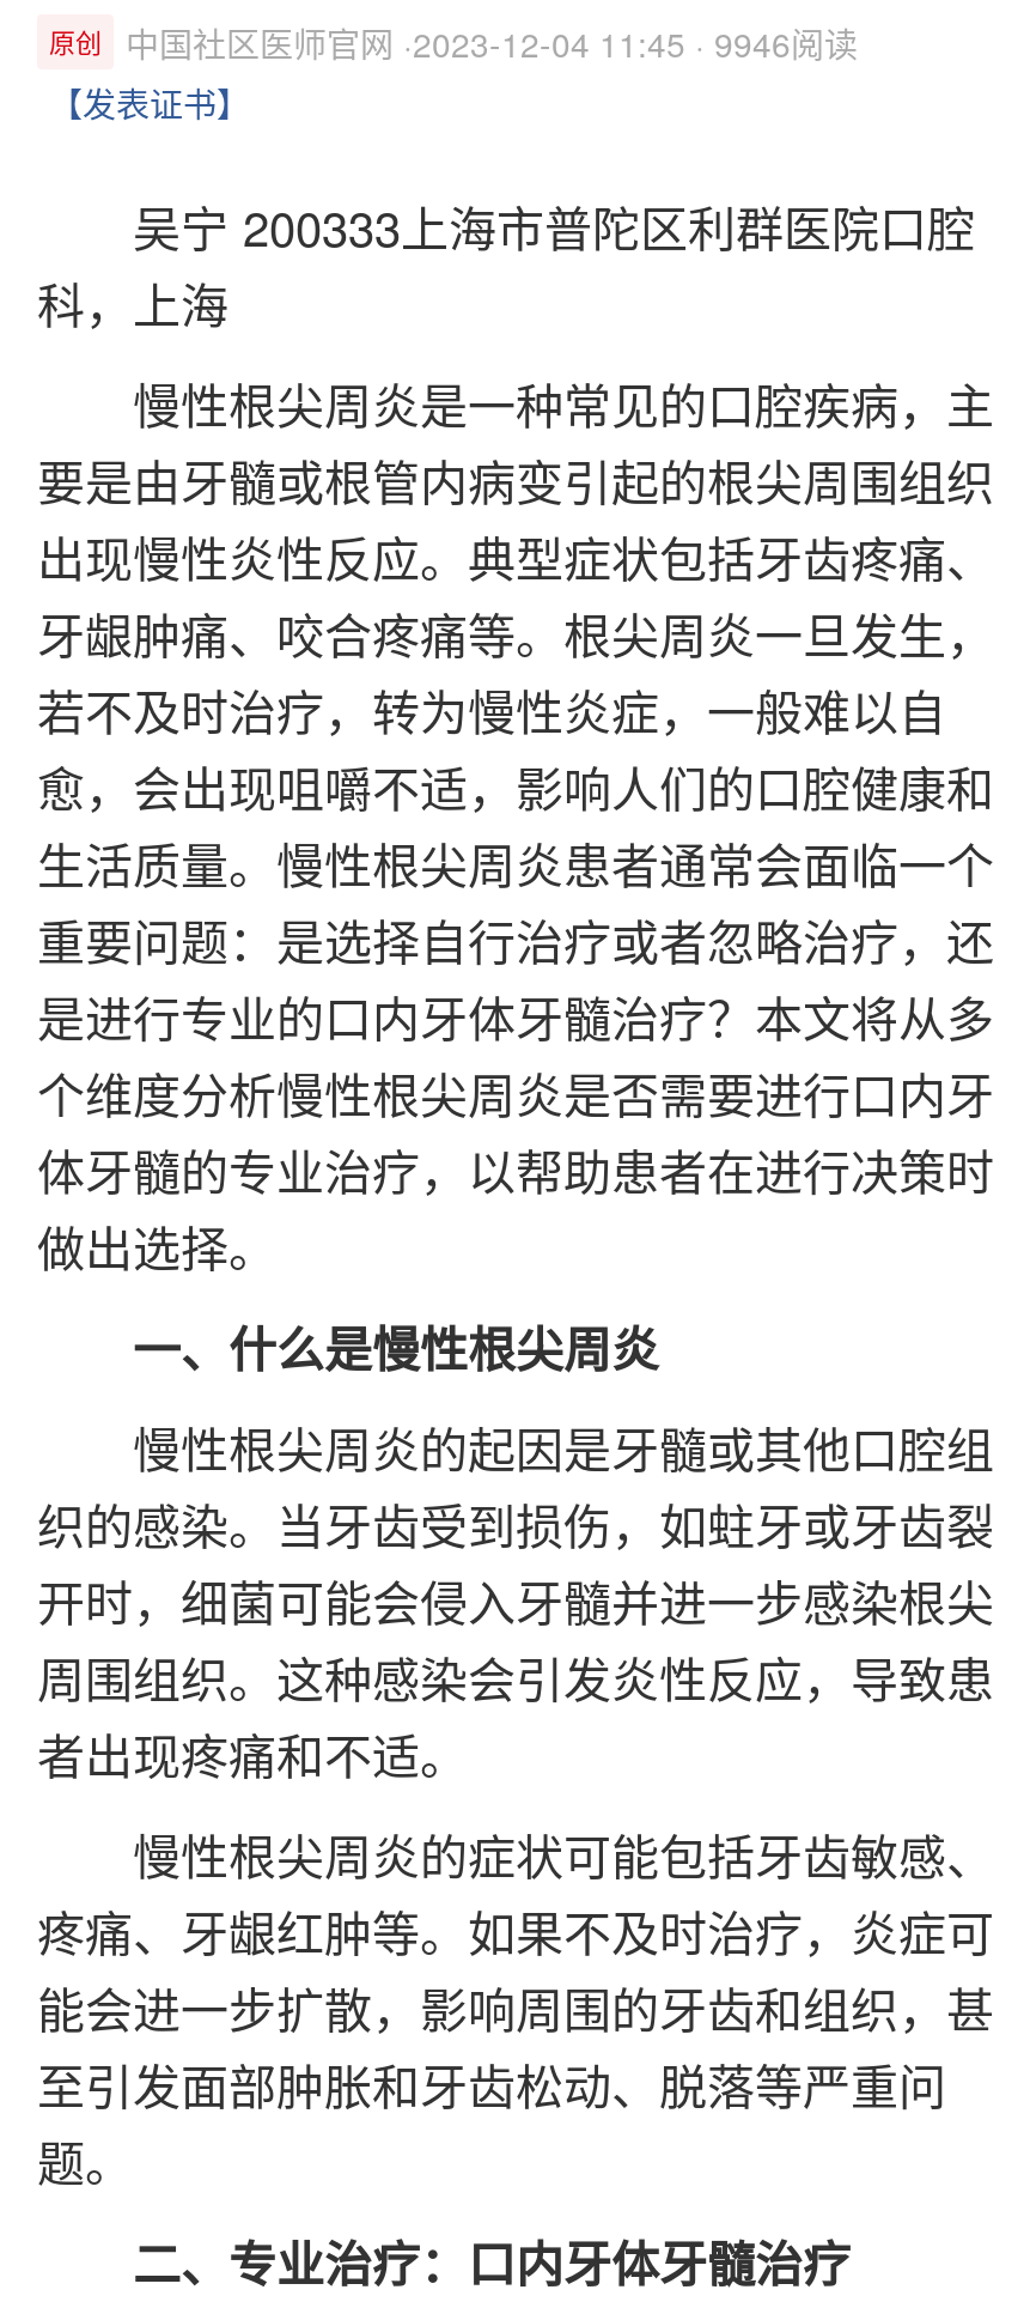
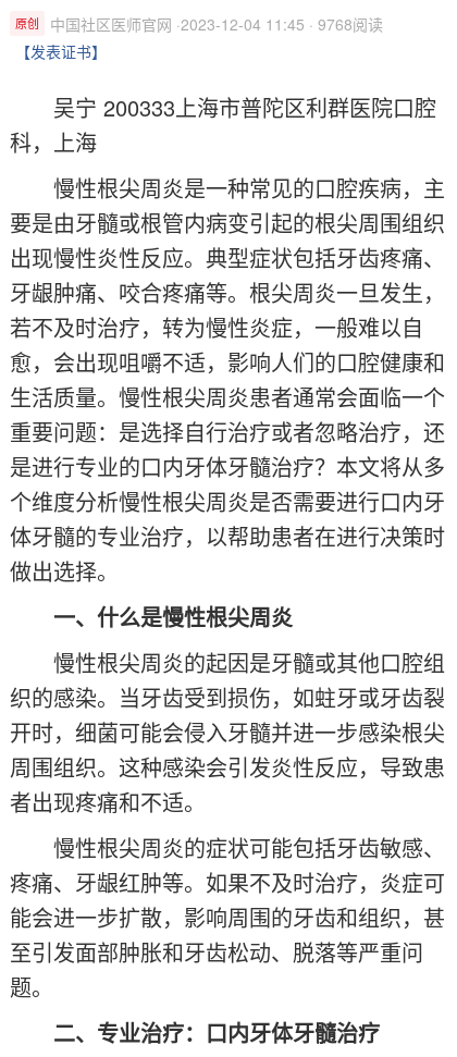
- 中国社区医师官网 ·2023-12-04 11:45 · 9946阅读
+ 中国社区医师官网 ·2023-12-04 11:45 · 9768阅读
